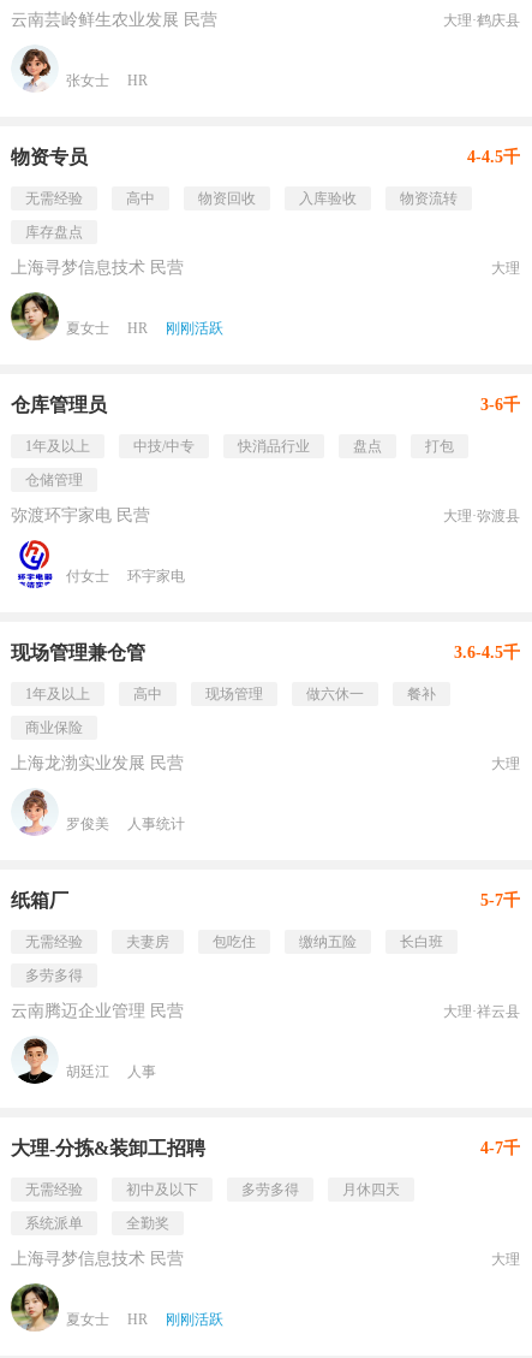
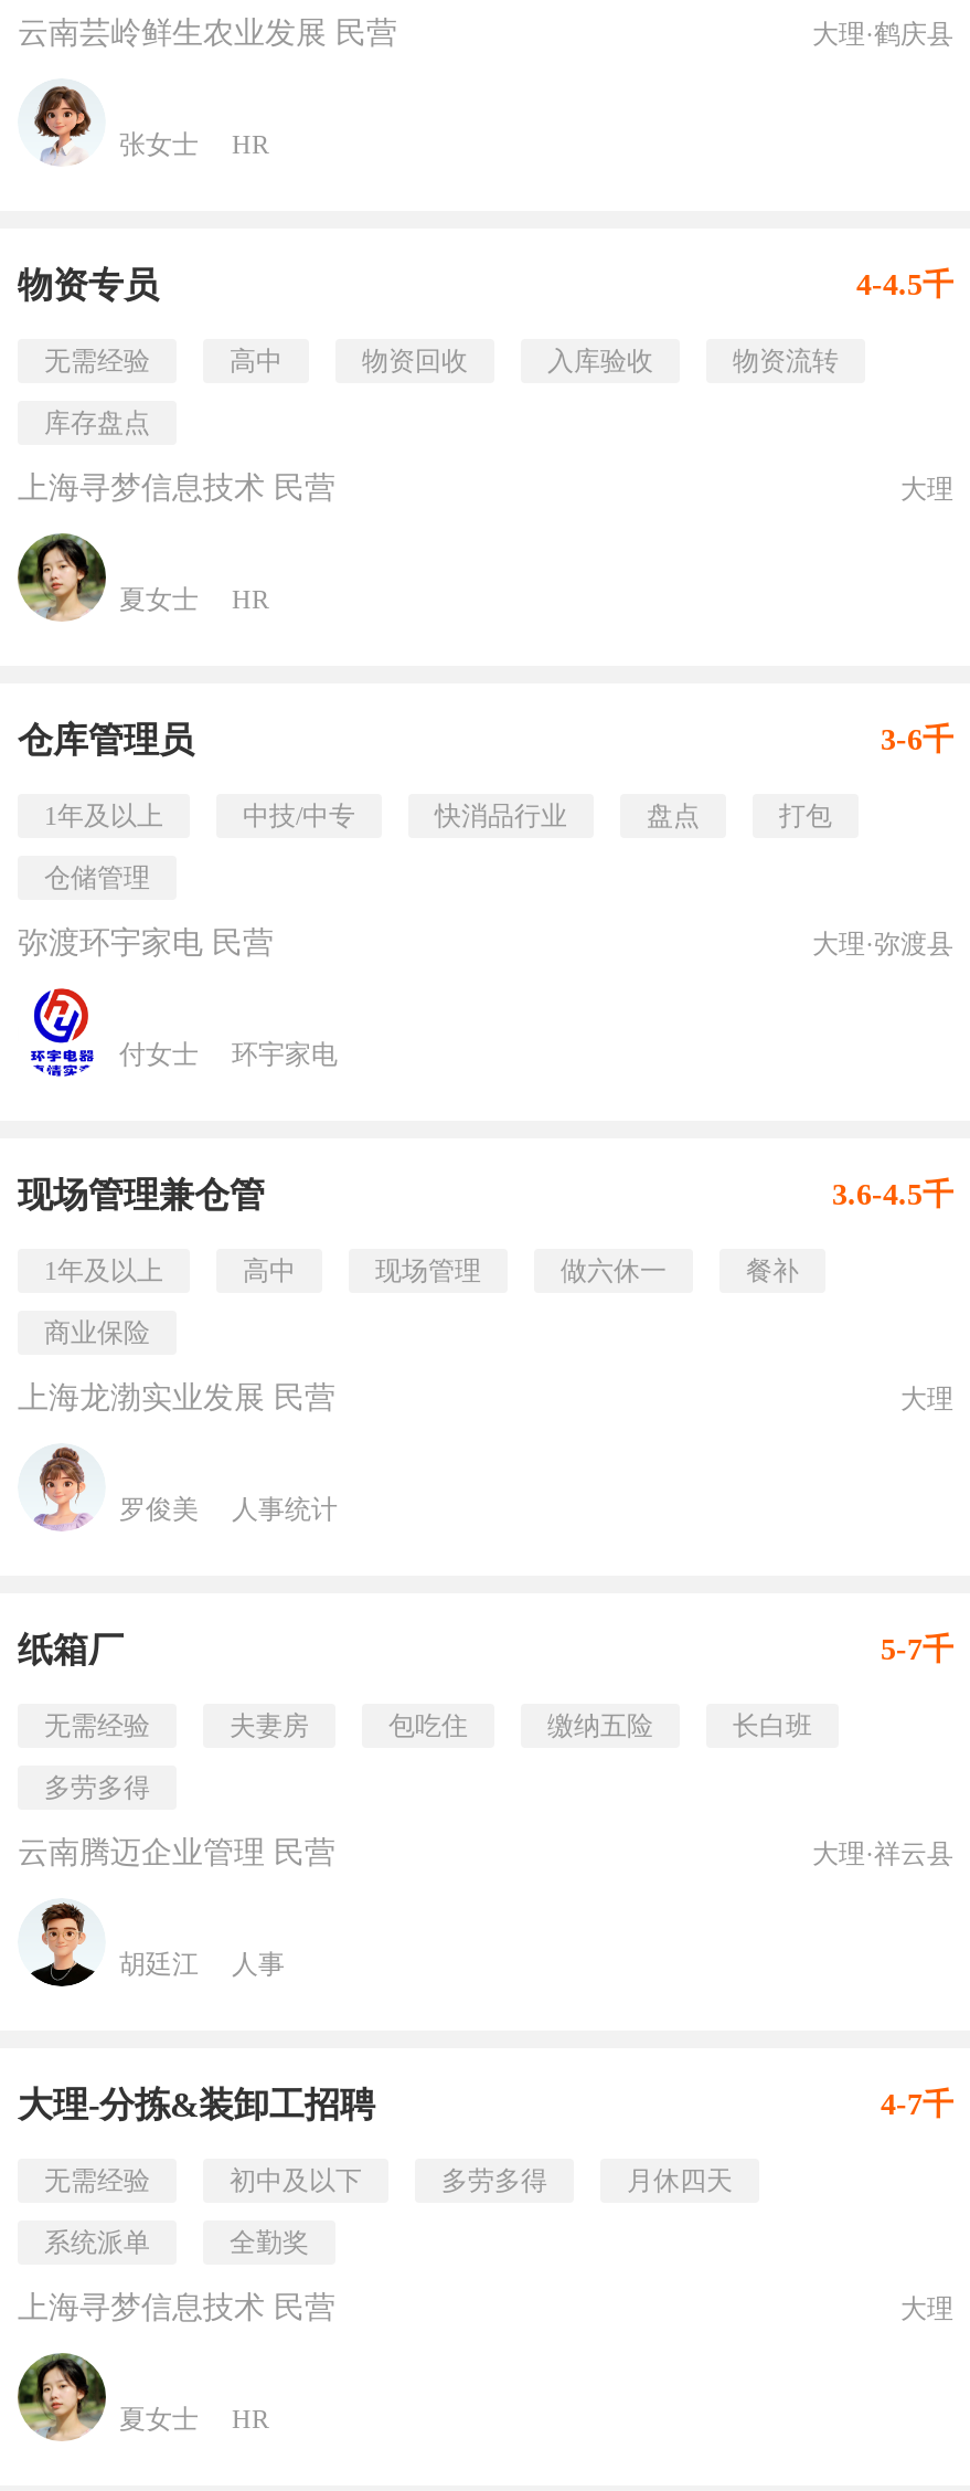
- 刚刚活跃

- 刚刚活跃
